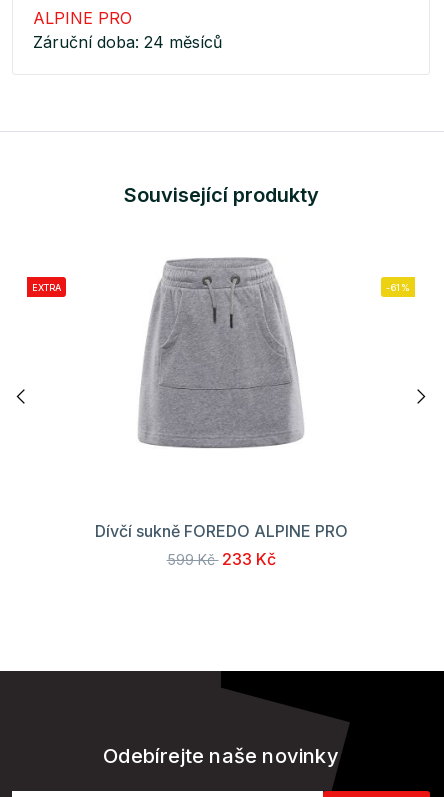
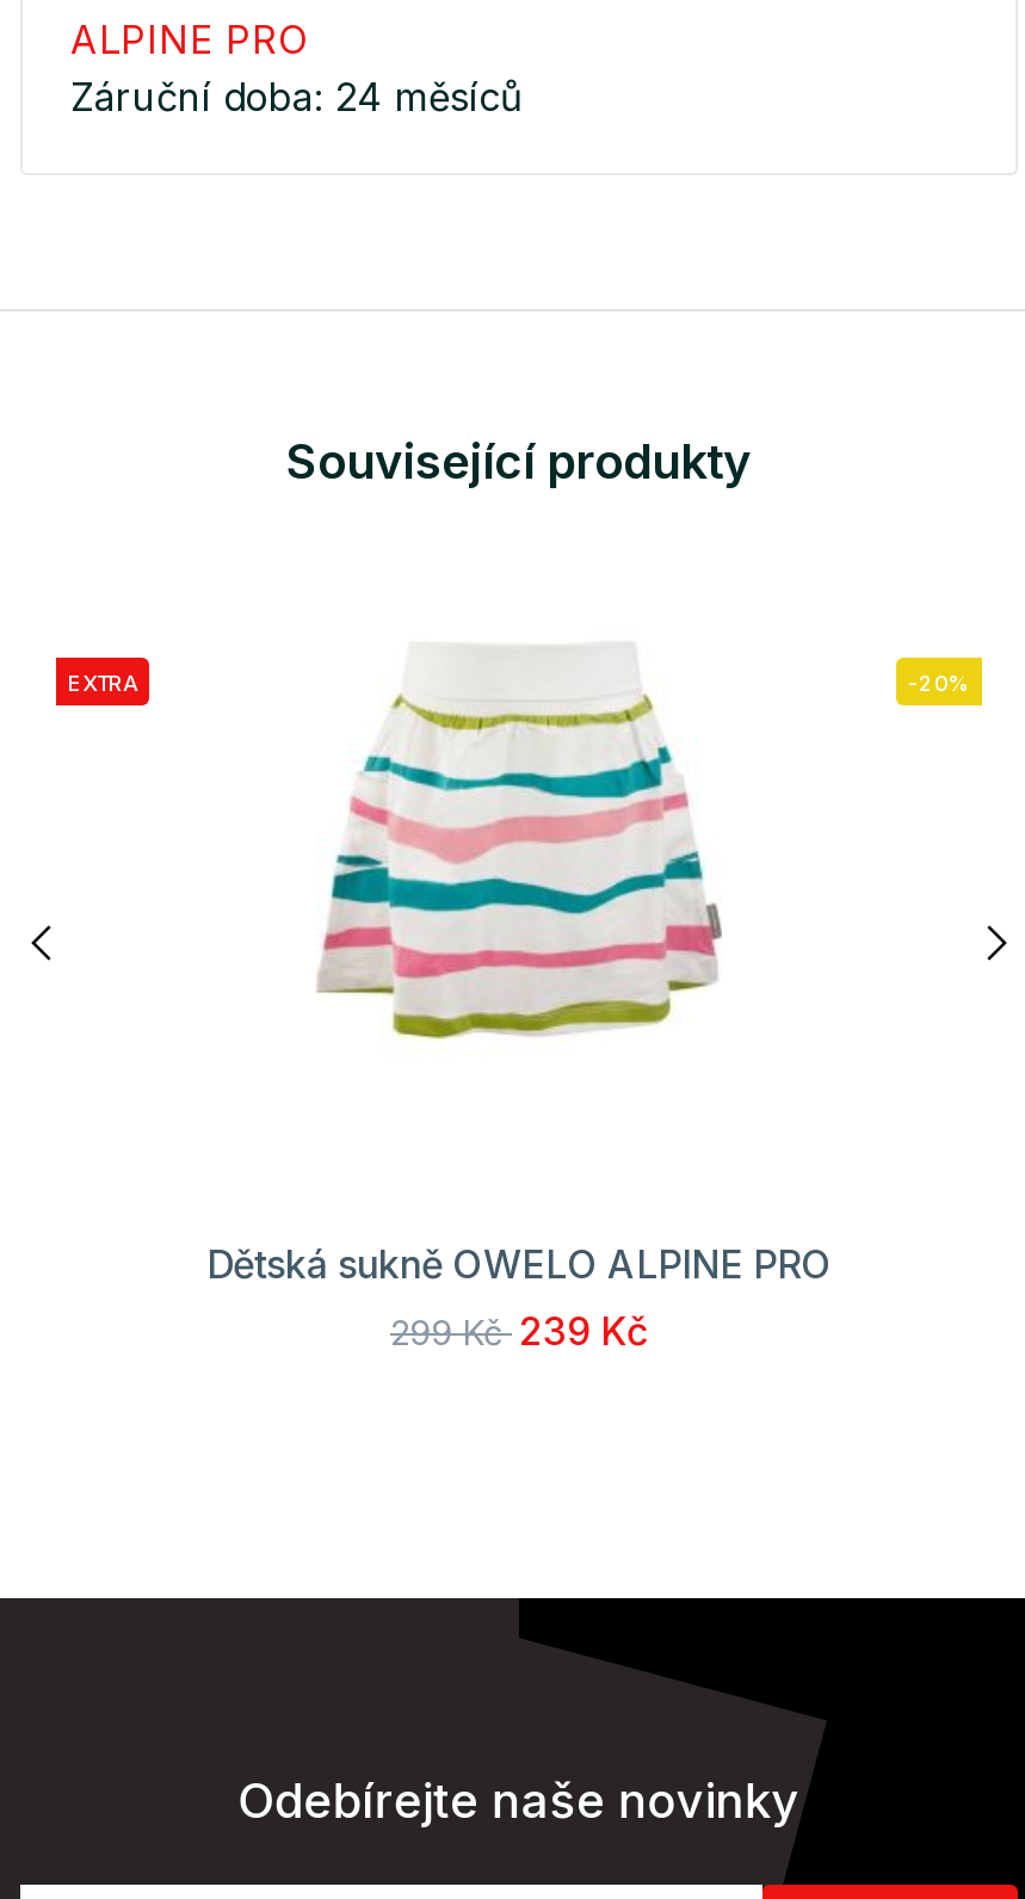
- [image]
+ [image]

- -61%
+ -20%

- Dívčí sukně FOREDO ALPINE PRO
+ Dětská sukně OWELO ALPINE PRO

- 599 Kč 233 Kč
+ 299 Kč 239 Kč
